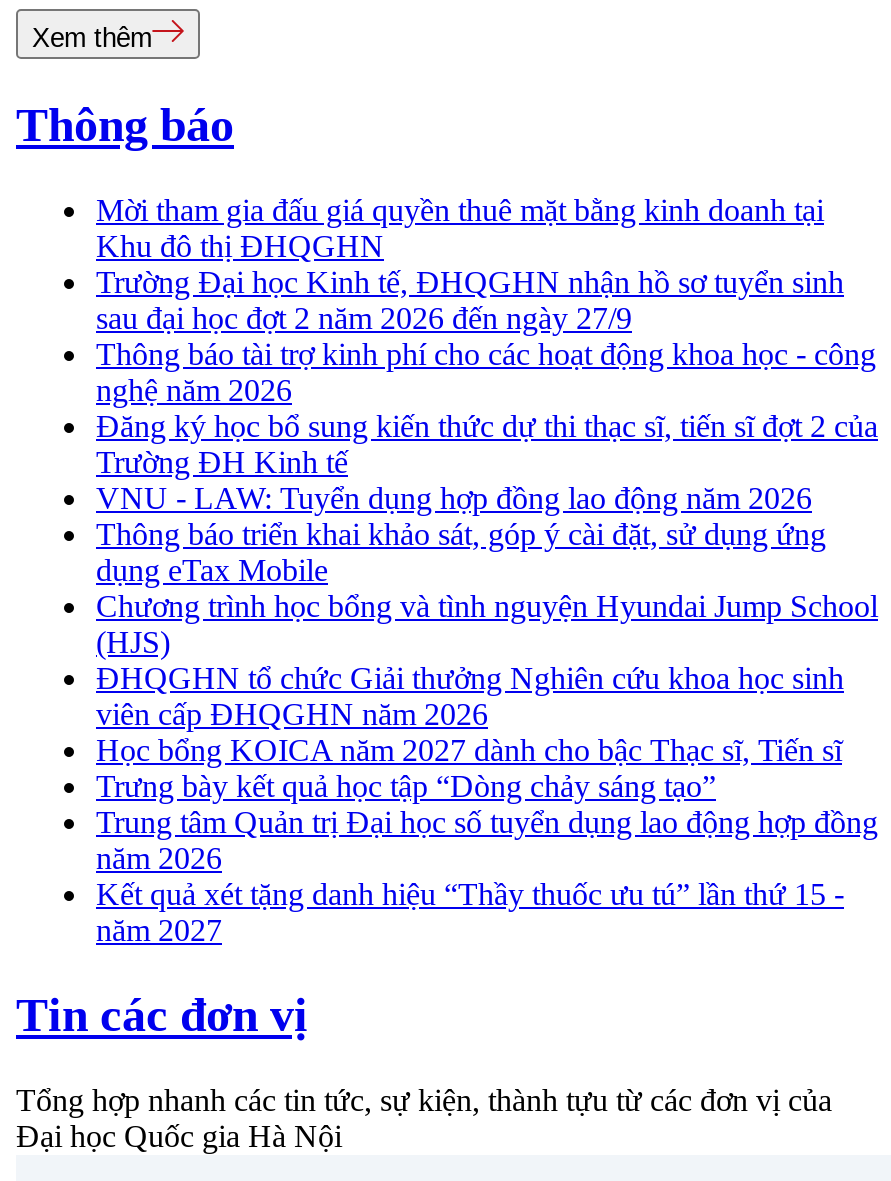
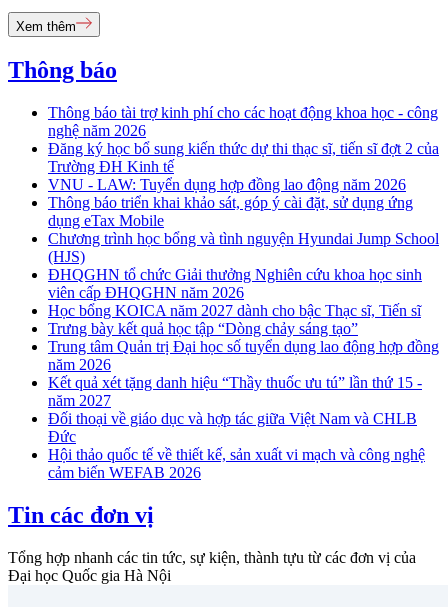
- Mời tham gia đấu giá quyền thuê mặt bằng kinh doanh tại
- Khu đô thị ĐHQGHN
- Trường Đại học Kinh tế, ĐHQGHN nhận hồ sơ tuyển sinh
- sau đại học đợt 2 năm 2026 đến ngày 27/9

moved up: Thông báo tài trợ kinh phí cho các hoạt động khoa học - công | nghệ năm 2026 | Đăng ký học bổ sung kiến thức dự thi thạc sĩ, tiến sĩ đợt 2 của | ... | Kết quả xét tặng danh hiệu “Thầy thuốc ưu tú” lần thứ 15 - | năm 2027

+ Đối thoại về giáo dục và hợp tác giữa Việt Nam và CHLB
+ Đức
+ Hội thảo quốc tế về thiết kế, sản xuất vi mạch và công nghệ
+ cảm biến WEFAB 2026
